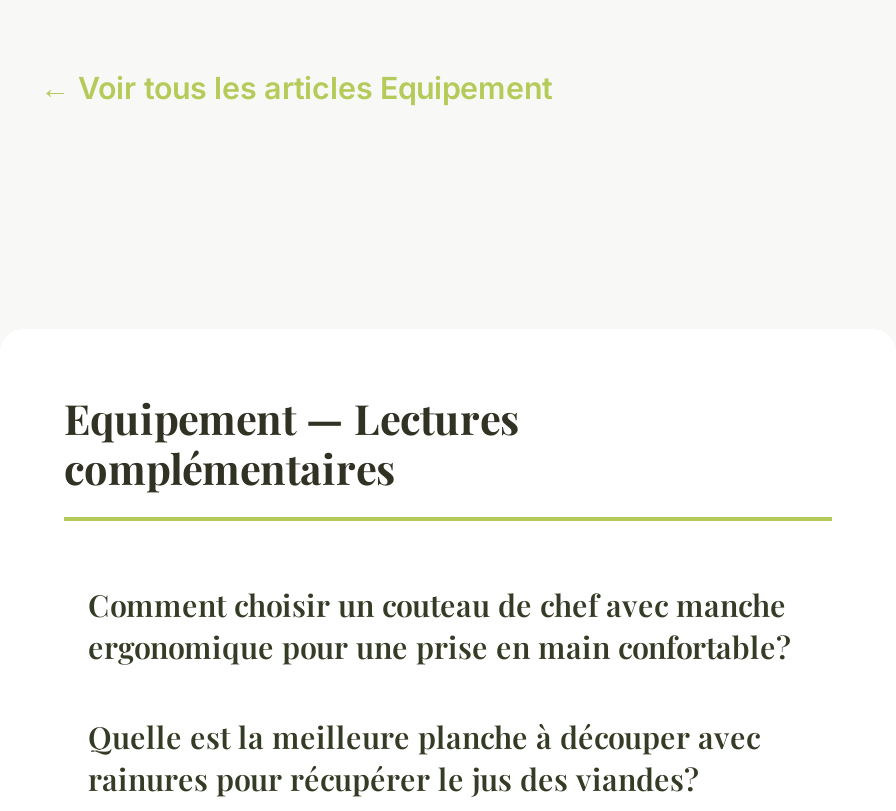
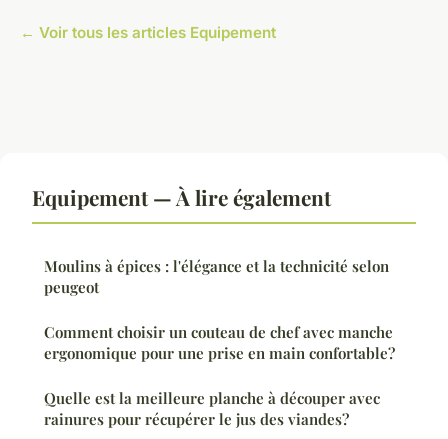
- Equipement — Lectures
- complémentaires
+ Equipement — À lire également
+ Moulins à épices : l'élégance et la technicité selon
+ peugeot
